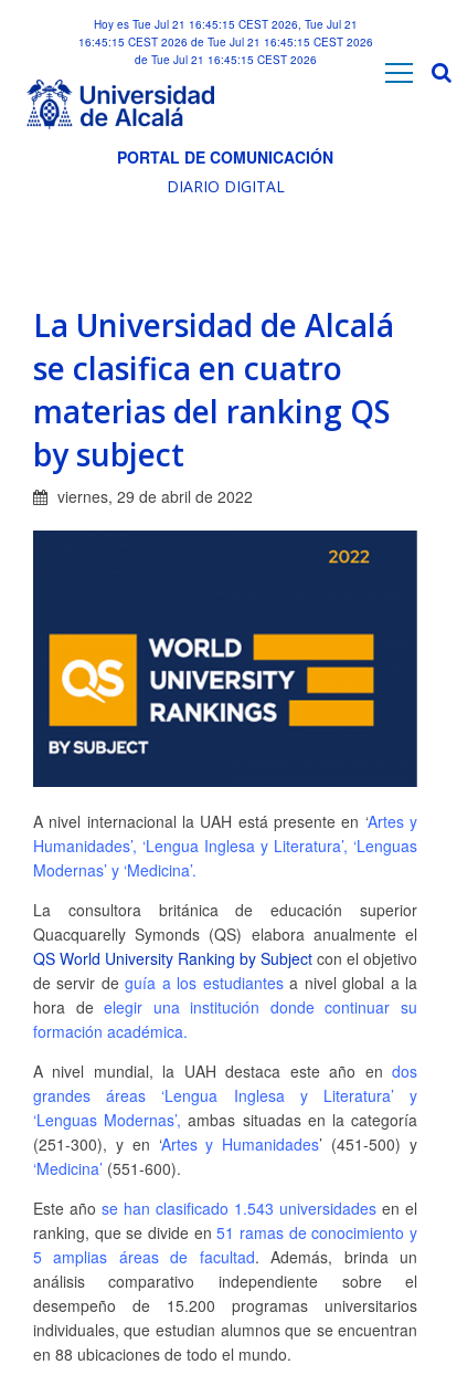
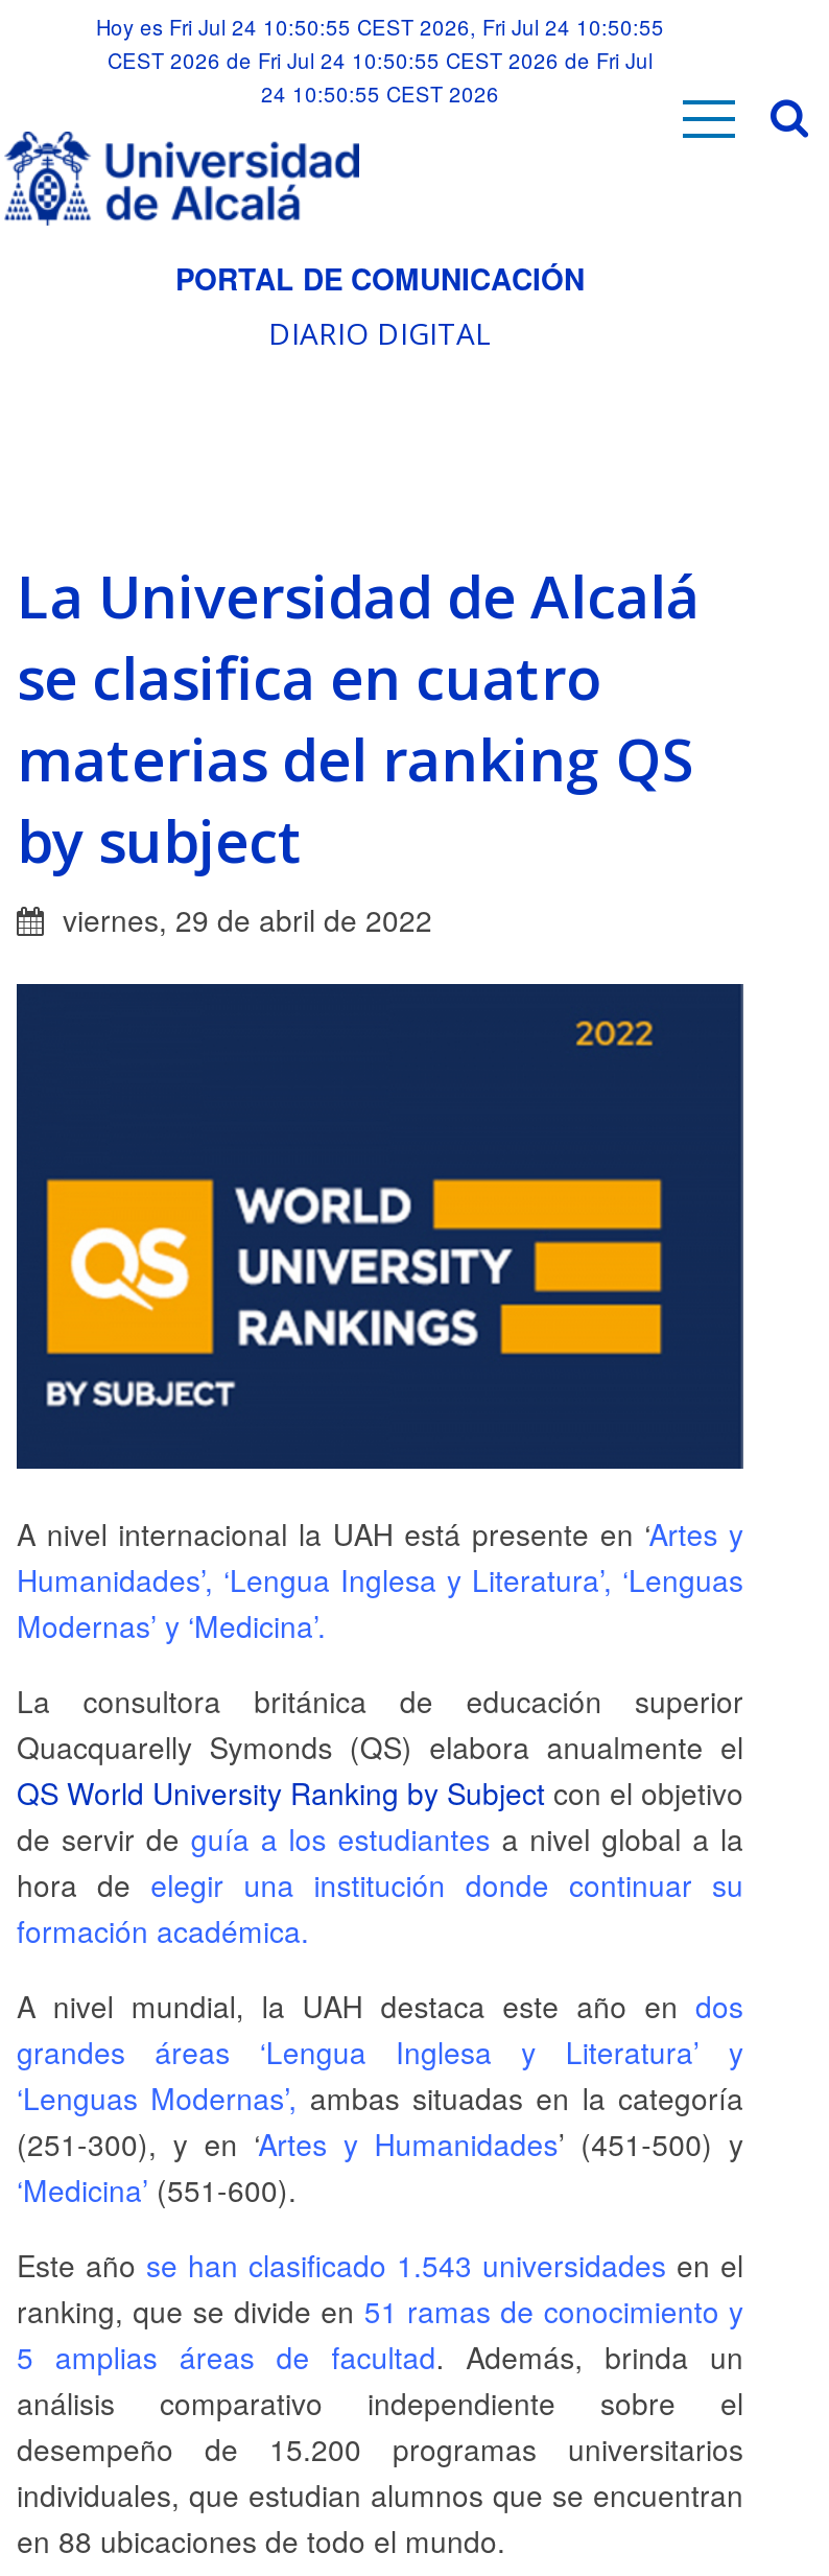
- Hoy es Tue Jul 21 16:45:15 CEST 2026, Tue Jul 21
- 16:45:15 CEST 2026 de Tue Jul 21 16:45:15 CEST 2026
- de Tue Jul 21 16:45:15 CEST 2026
+ Hoy es Fri Jul 24 10:50:55 CEST 2026, Fri Jul 24 10:50:55
+ CEST 2026 de Fri Jul 24 10:50:55 CEST 2026 de Fri Jul
+ 24 10:50:55 CEST 2026
